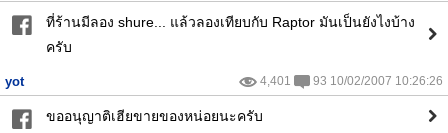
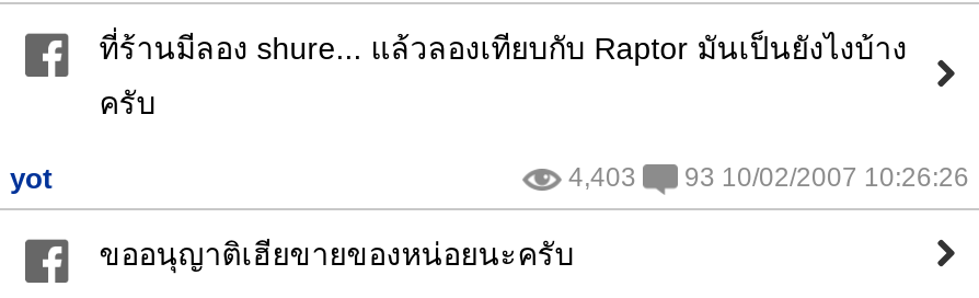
- 4,401 93 10/02/2007 10:26:26
+ 4,403 93 10/02/2007 10:26:26
